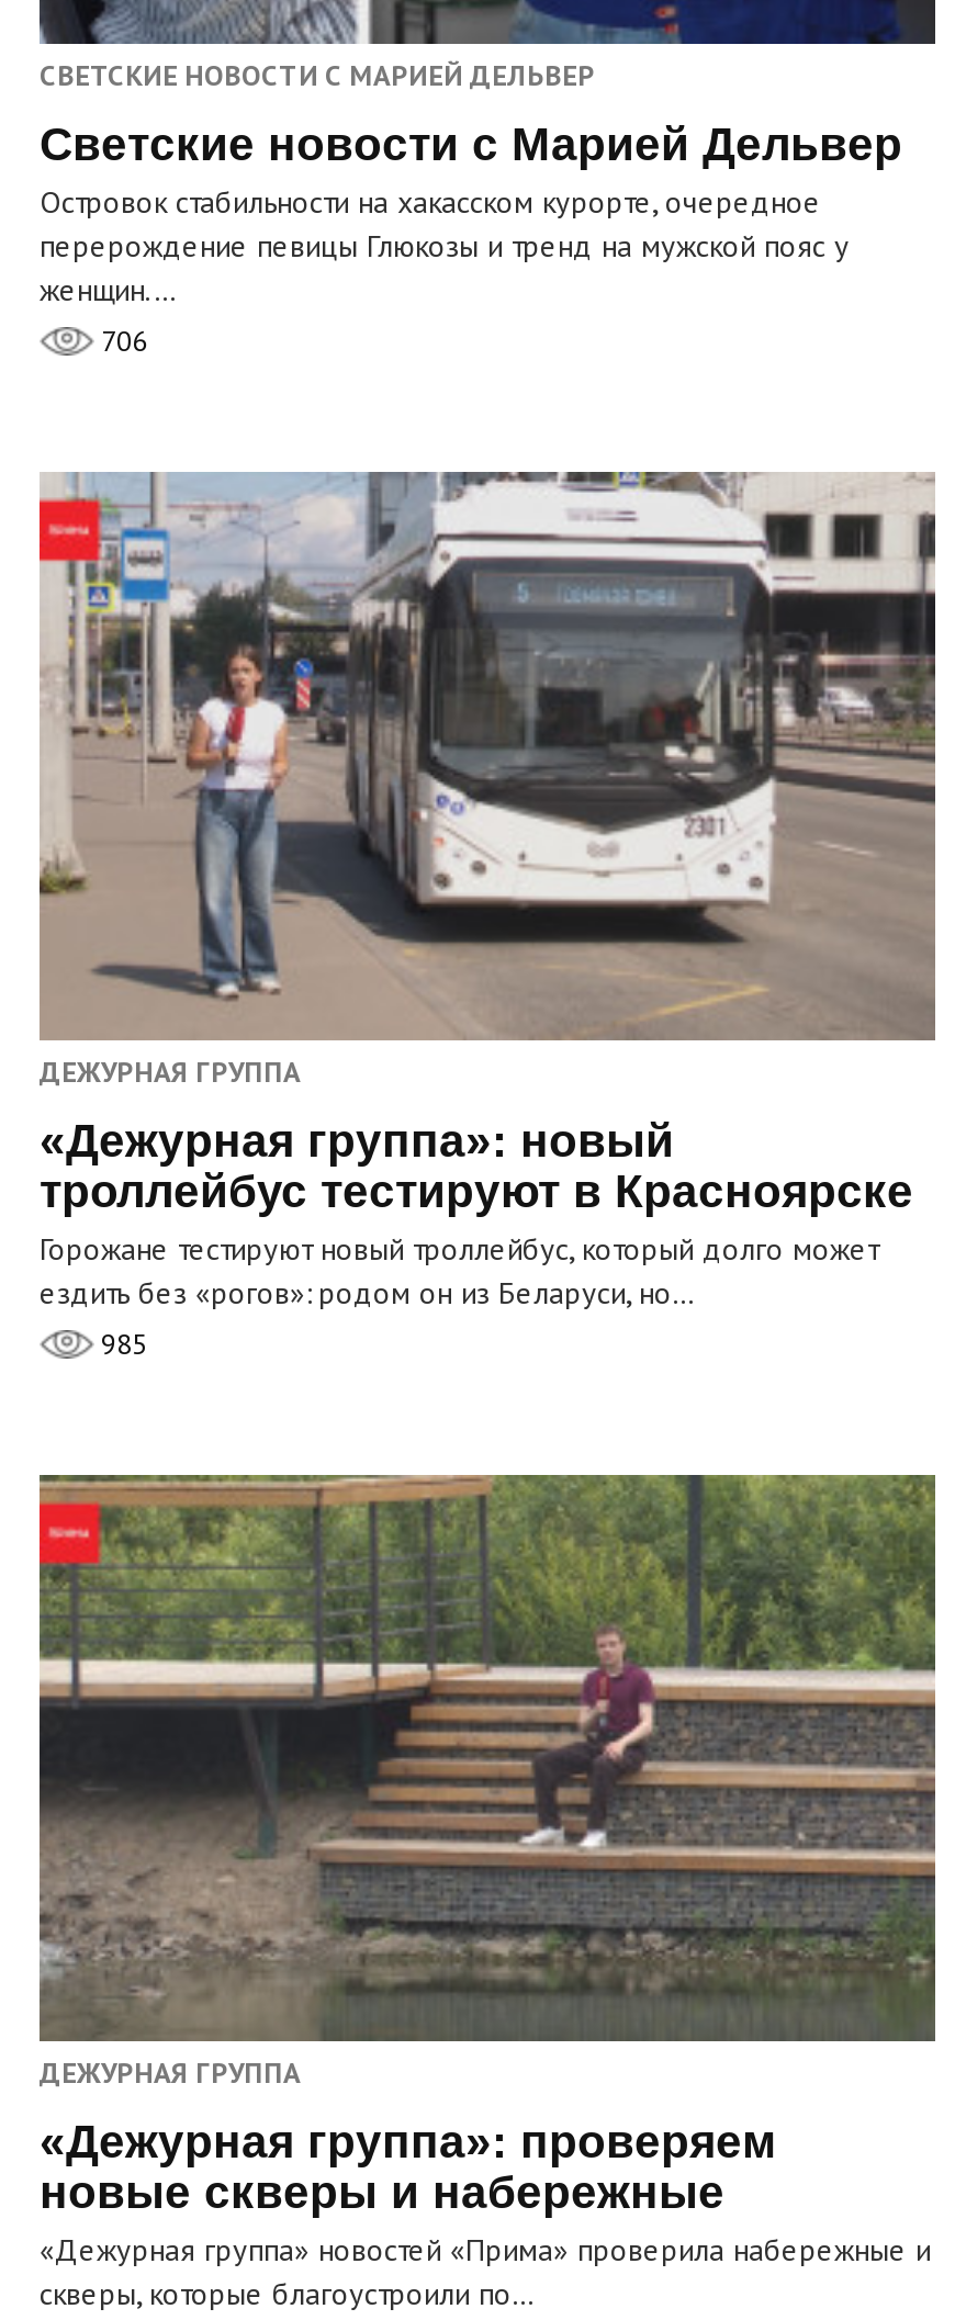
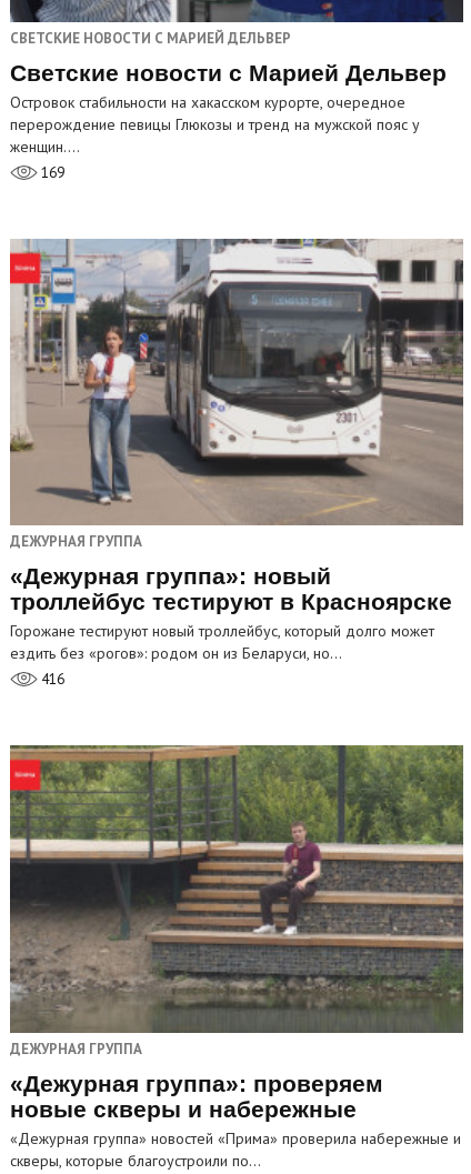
- 706
+ 169

- 985
+ 416
